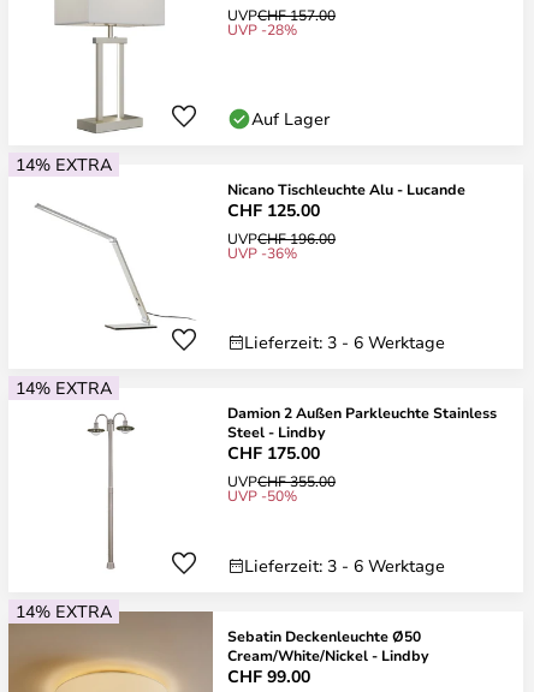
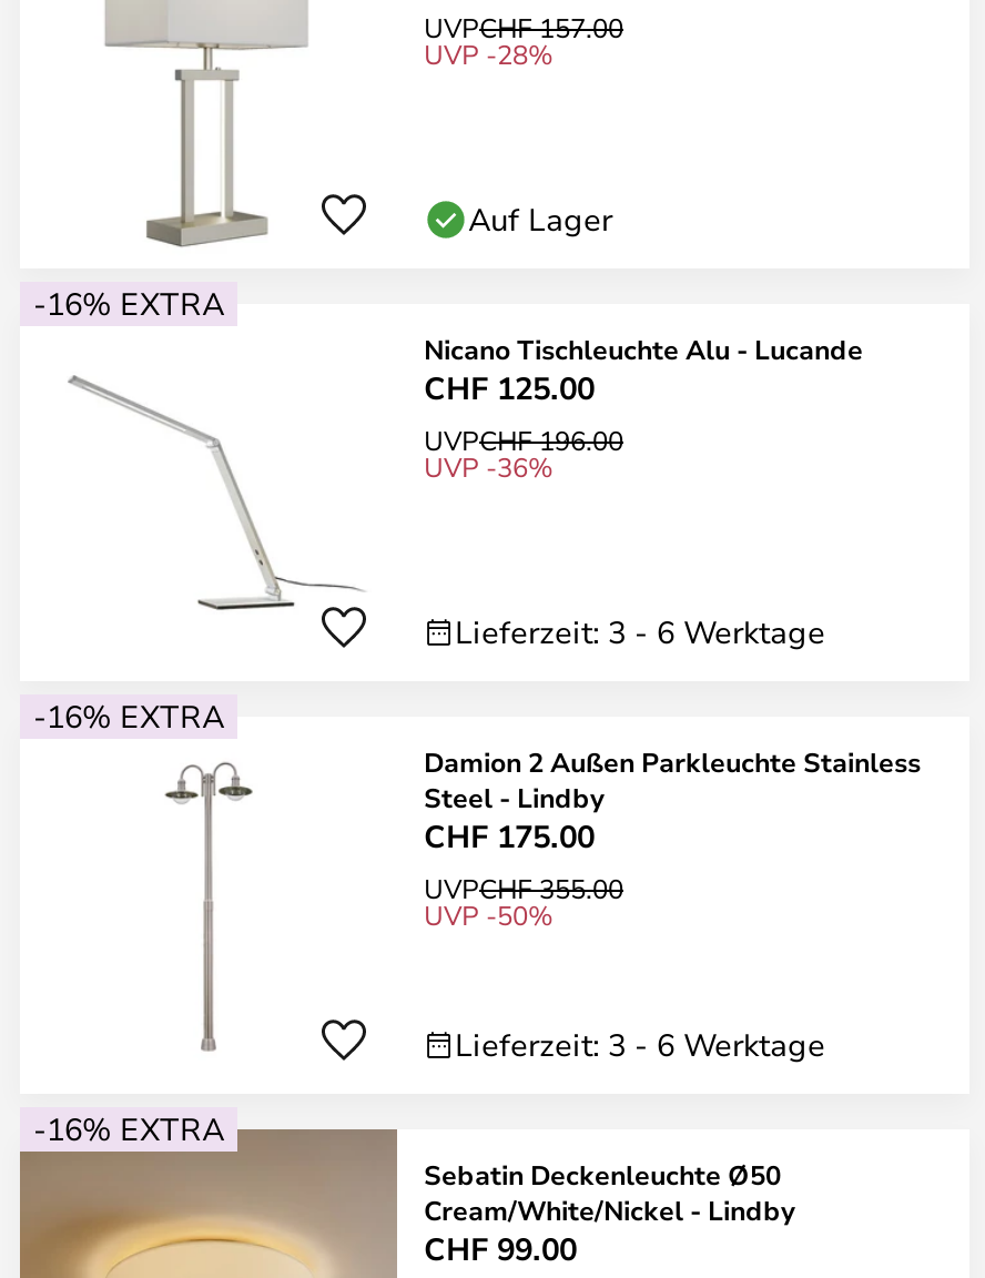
- 14% EXTRA
+ -16% EXTRA

- 14% EXTRA
+ -16% EXTRA

- 14% EXTRA
+ -16% EXTRA
